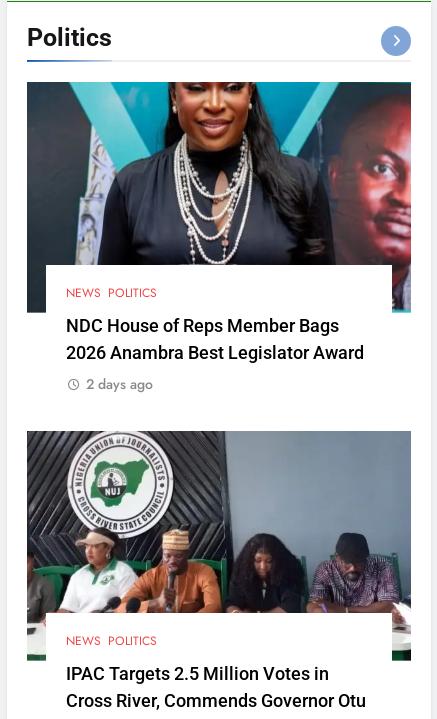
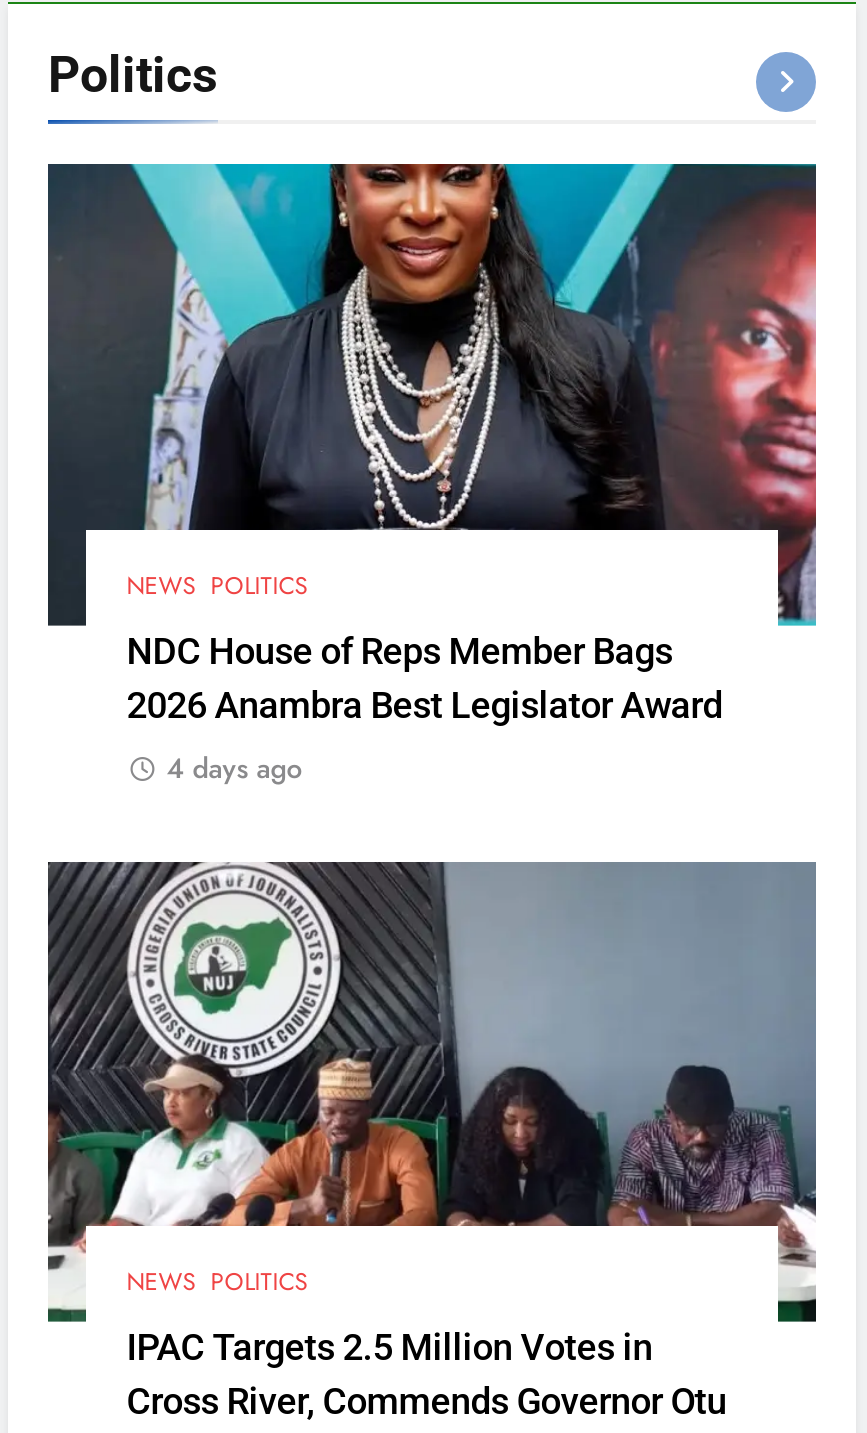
- 2 days ago
+ 4 days ago
